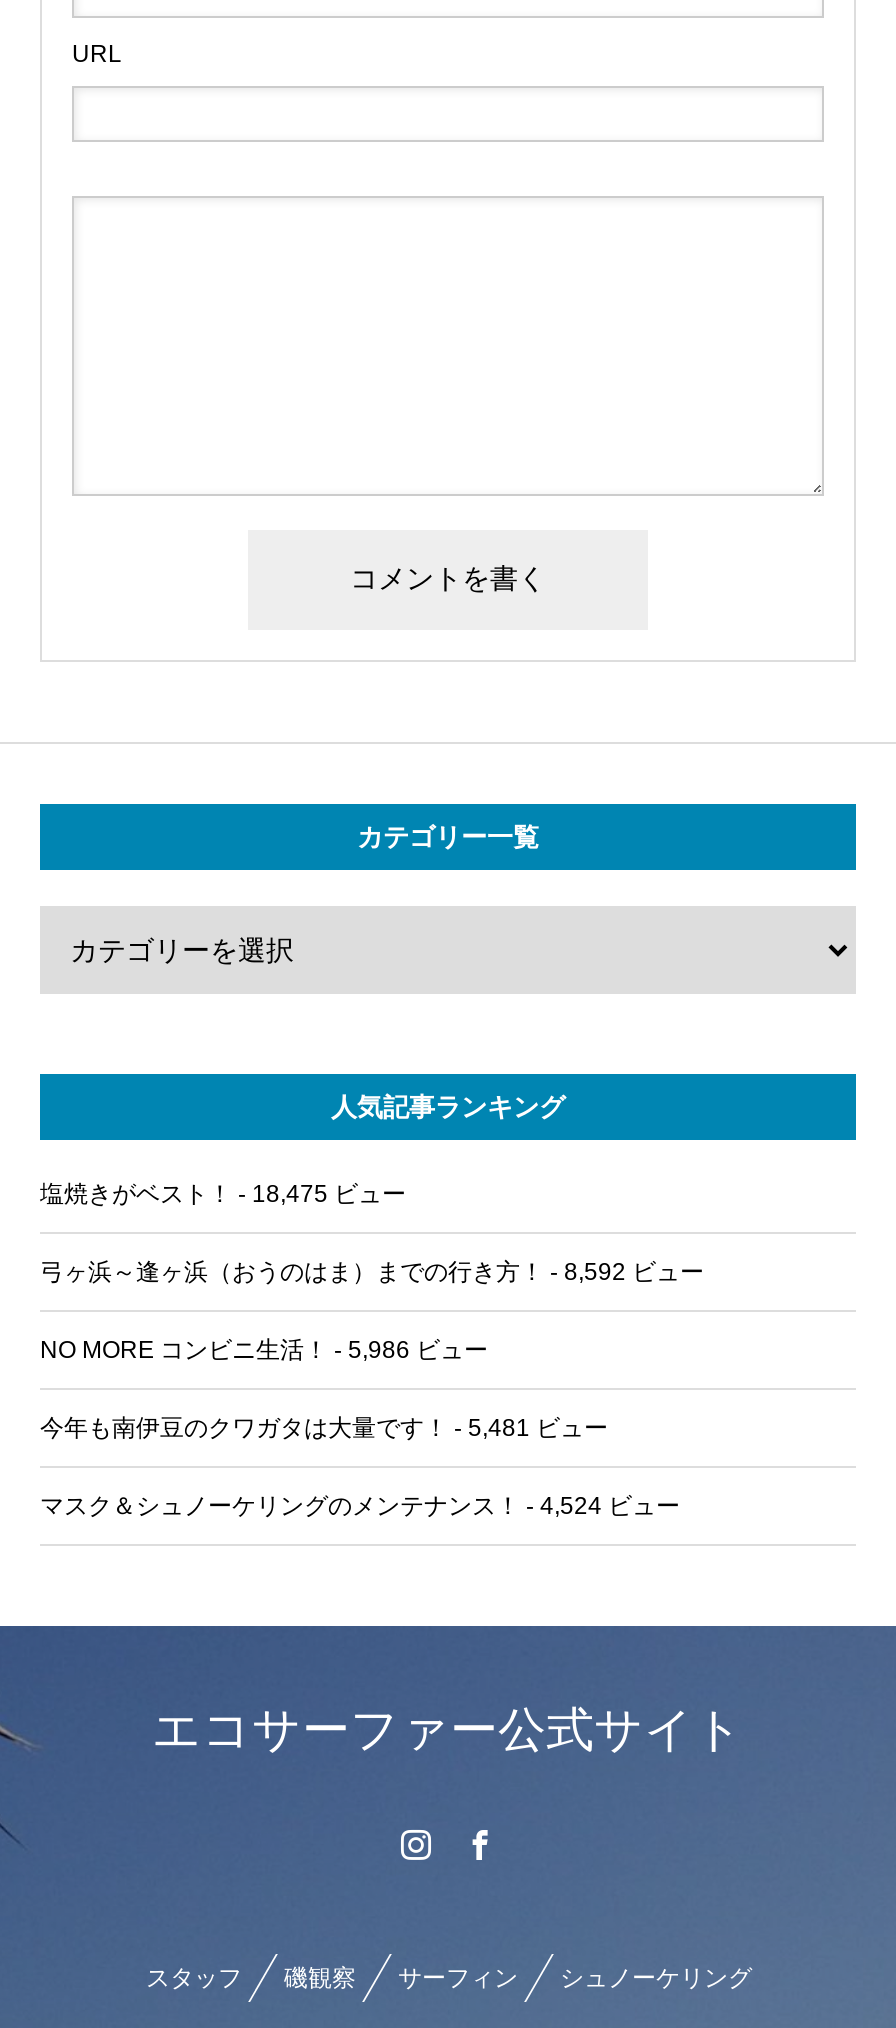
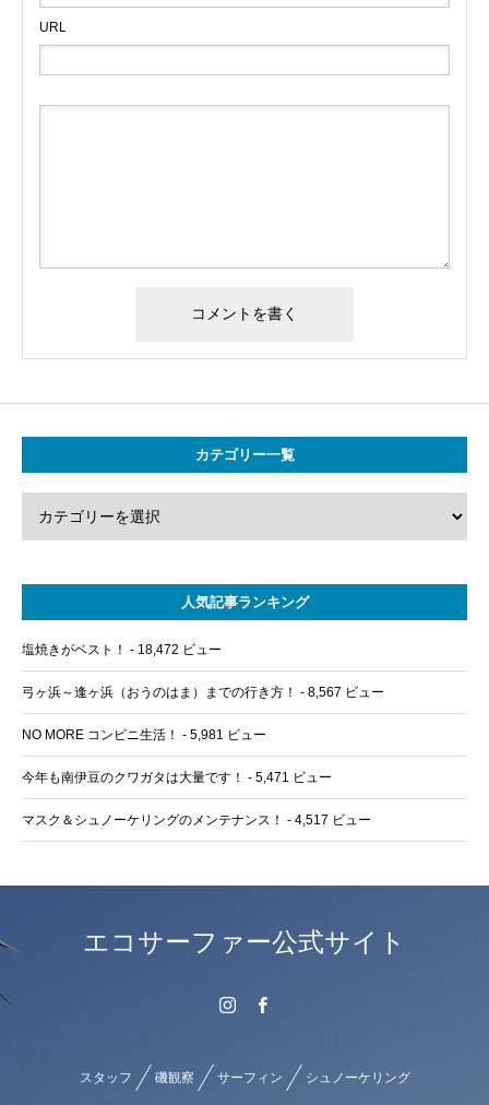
- 塩焼きがベスト！- 18,475 ビュー
+ 塩焼きがベスト！- 18,472 ビュー

- 弓ヶ浜～逢ヶ浜（おうのはま）までの行き方！- 8,592 ビュー
+ 弓ヶ浜～逢ヶ浜（おうのはま）までの行き方！- 8,567 ビュー

- NO MORE コンビニ生活！- 5,986 ビュー
+ NO MORE コンビニ生活！- 5,981 ビュー

- 今年も南伊豆のクワガタは大量です！- 5,481 ビュー
+ 今年も南伊豆のクワガタは大量です！- 5,471 ビュー

- マスク＆シュノーケリングのメンテナンス！- 4,524 ビュー
+ マスク＆シュノーケリングのメンテナンス！- 4,517 ビュー
